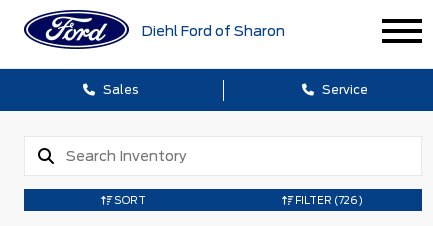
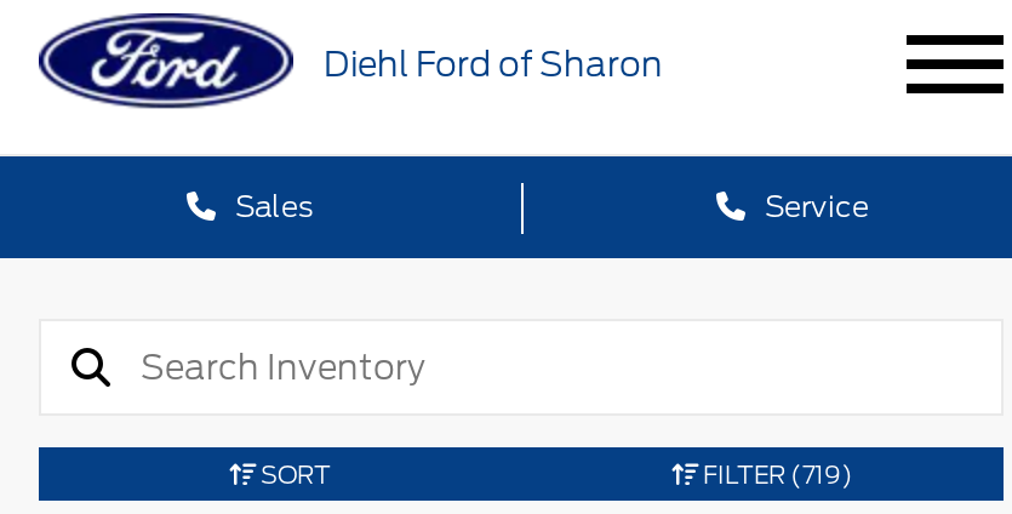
- FILTER (726)
+ FILTER (719)
